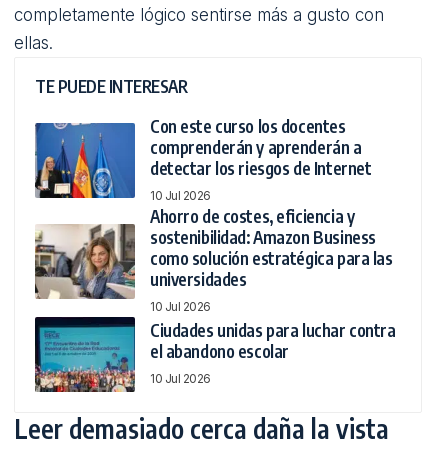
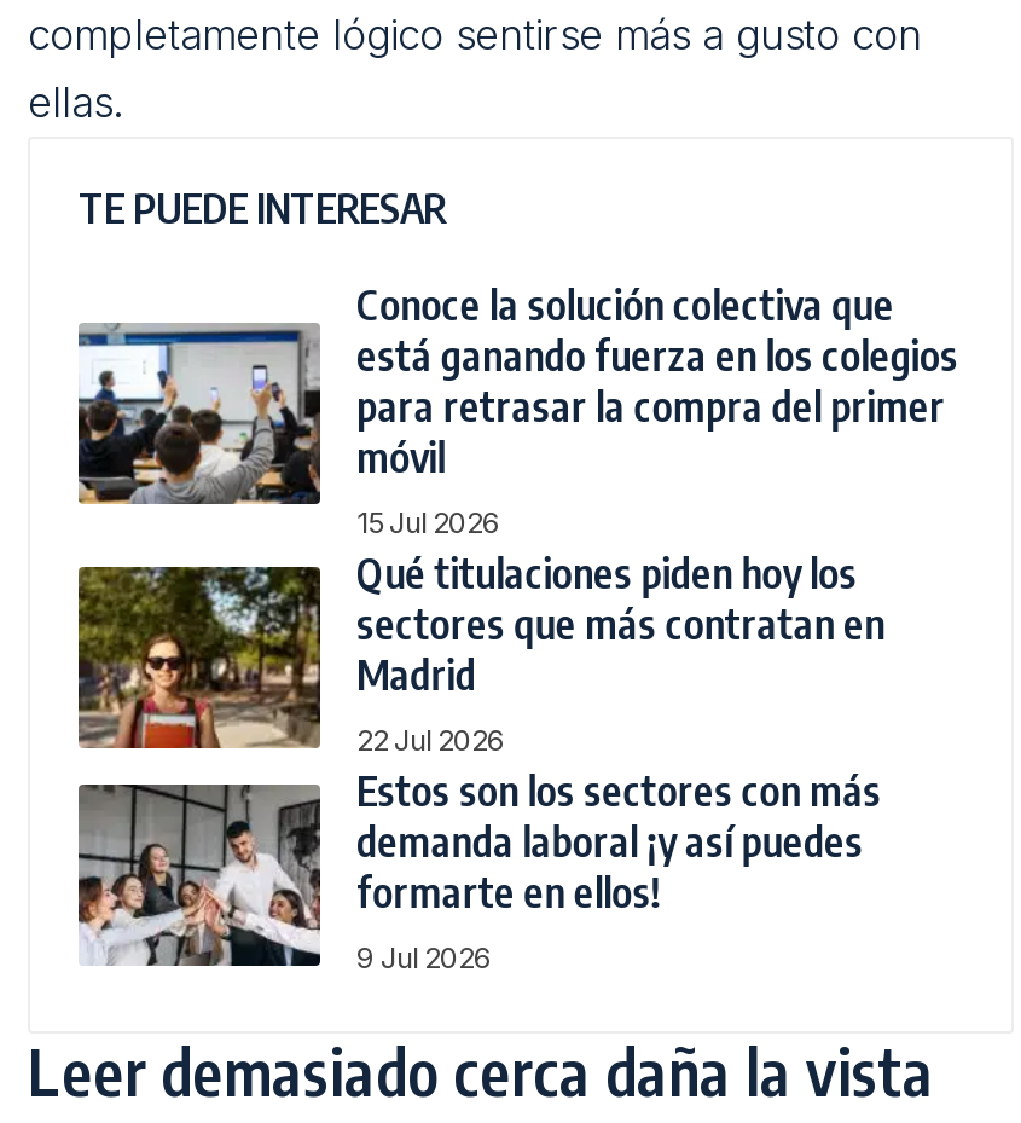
- [image]
- Con este curso los docentes
- comprenderán y aprenderán a
- detectar los riesgos de Internet
- 10 Jul 2026
- Ahorro de costes, eficiencia y
- sostenibilidad: Amazon Business
- como solución estratégica para las
- universidades
- 10 Jul 2026
- Ciudades unidas para luchar contra
- el abandono escolar
- 10 Jul 2026
+ [image]
+ Conoce la solución colectiva que
+ está ganando fuerza en los colegios
+ para retrasar la compra del primer
+ móvil
+ 15 Jul 2026
+ Qué titulaciones piden hoy los
+ sectores que más contratan en
+ Madrid
+ 22 Jul 2026
+ Estos son los sectores con más
+ demanda laboral ¡y así puedes
+ formarte en ellos!
+ 9 Jul 2026

- [image]
+ [image]

- [image]
+ [image]
